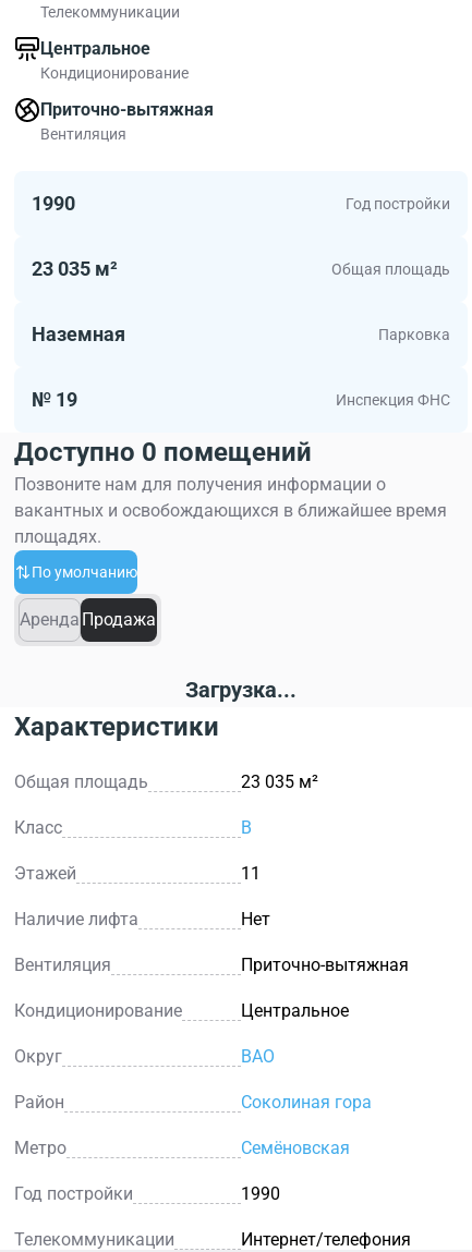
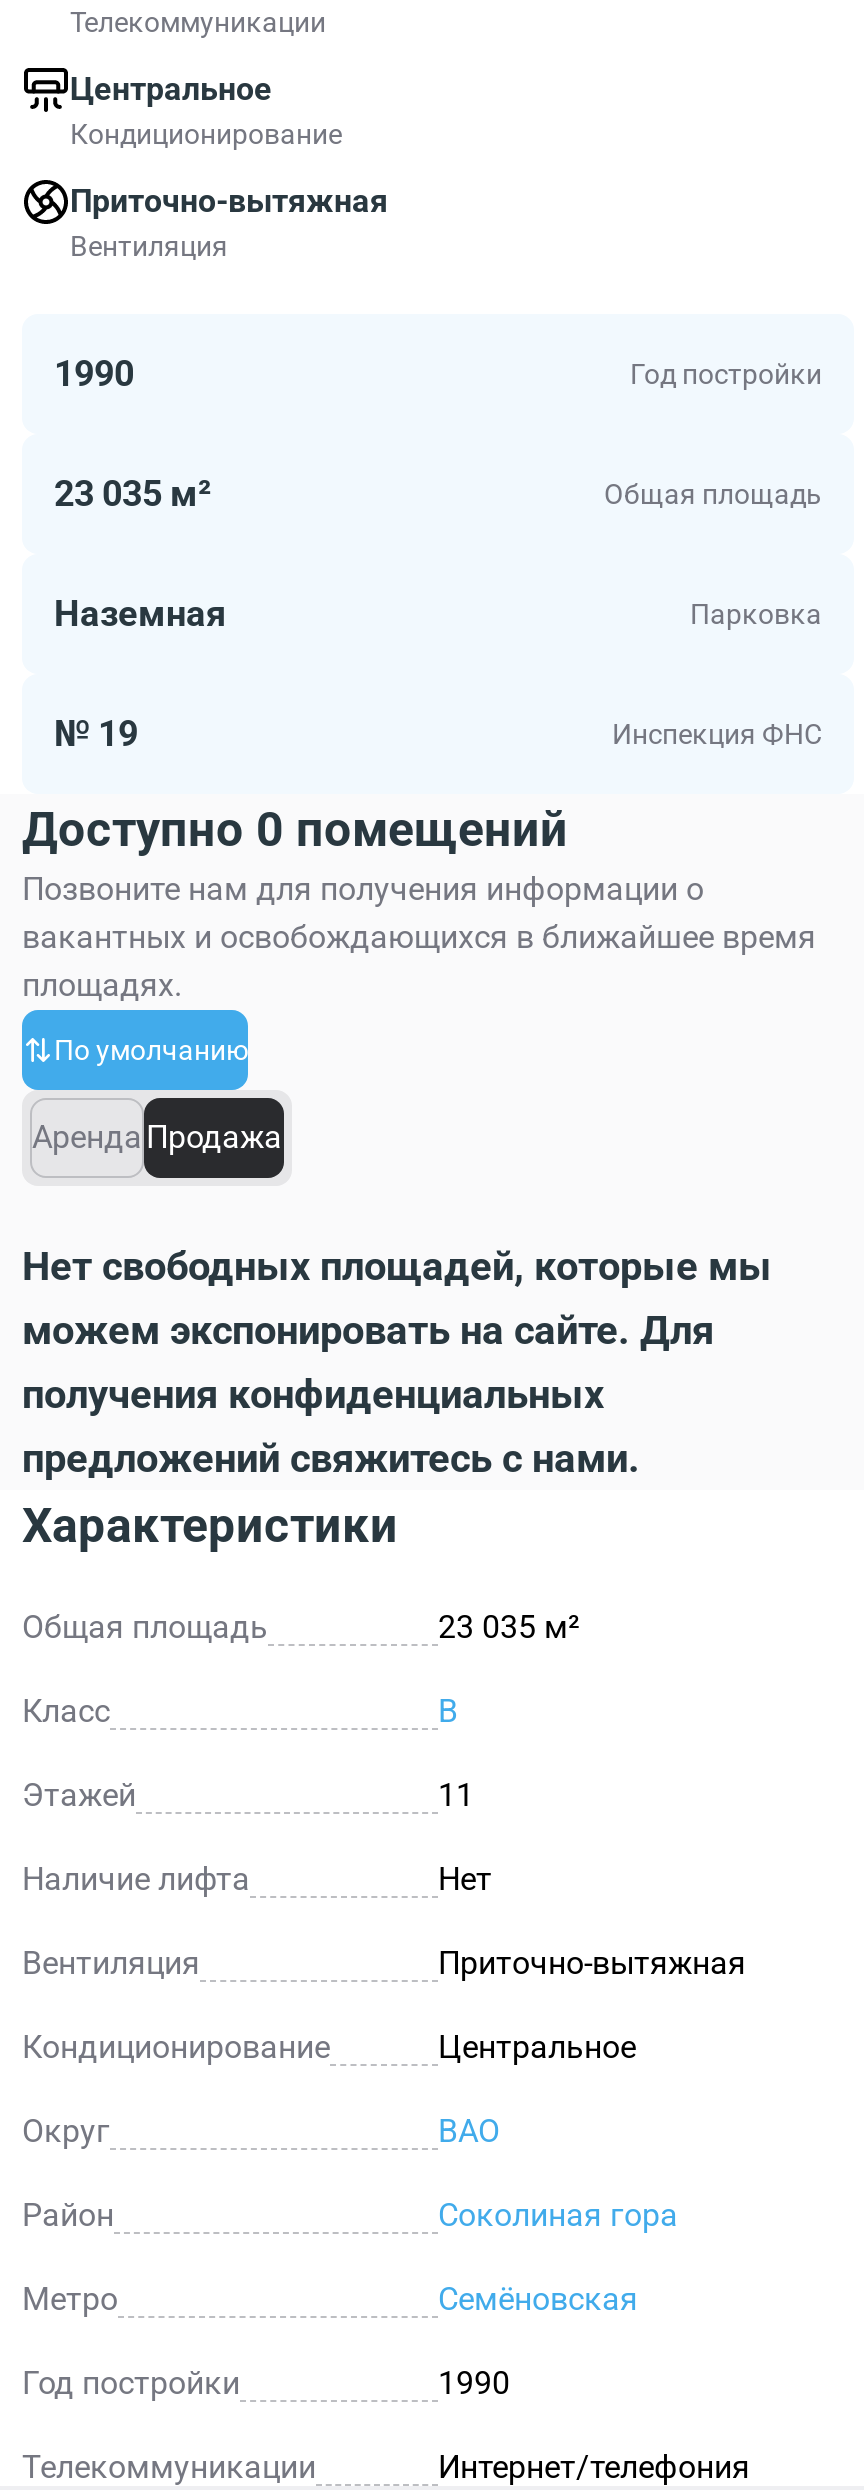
- Загрузка...
+ Нет свободных площадей, которые мы
+ можем экспонировать на сайте. Для
+ получения конфиденциальных
+ предложений свяжитесь с нами.
